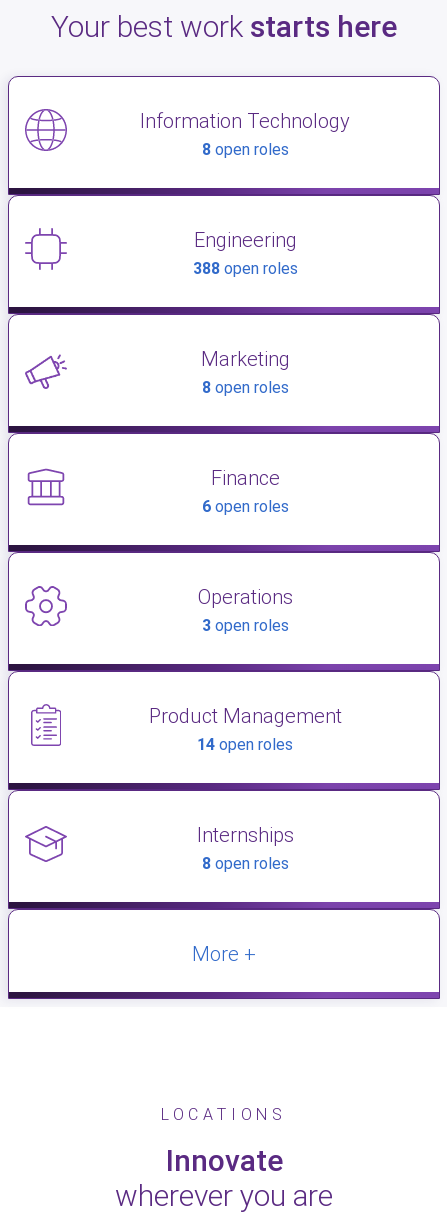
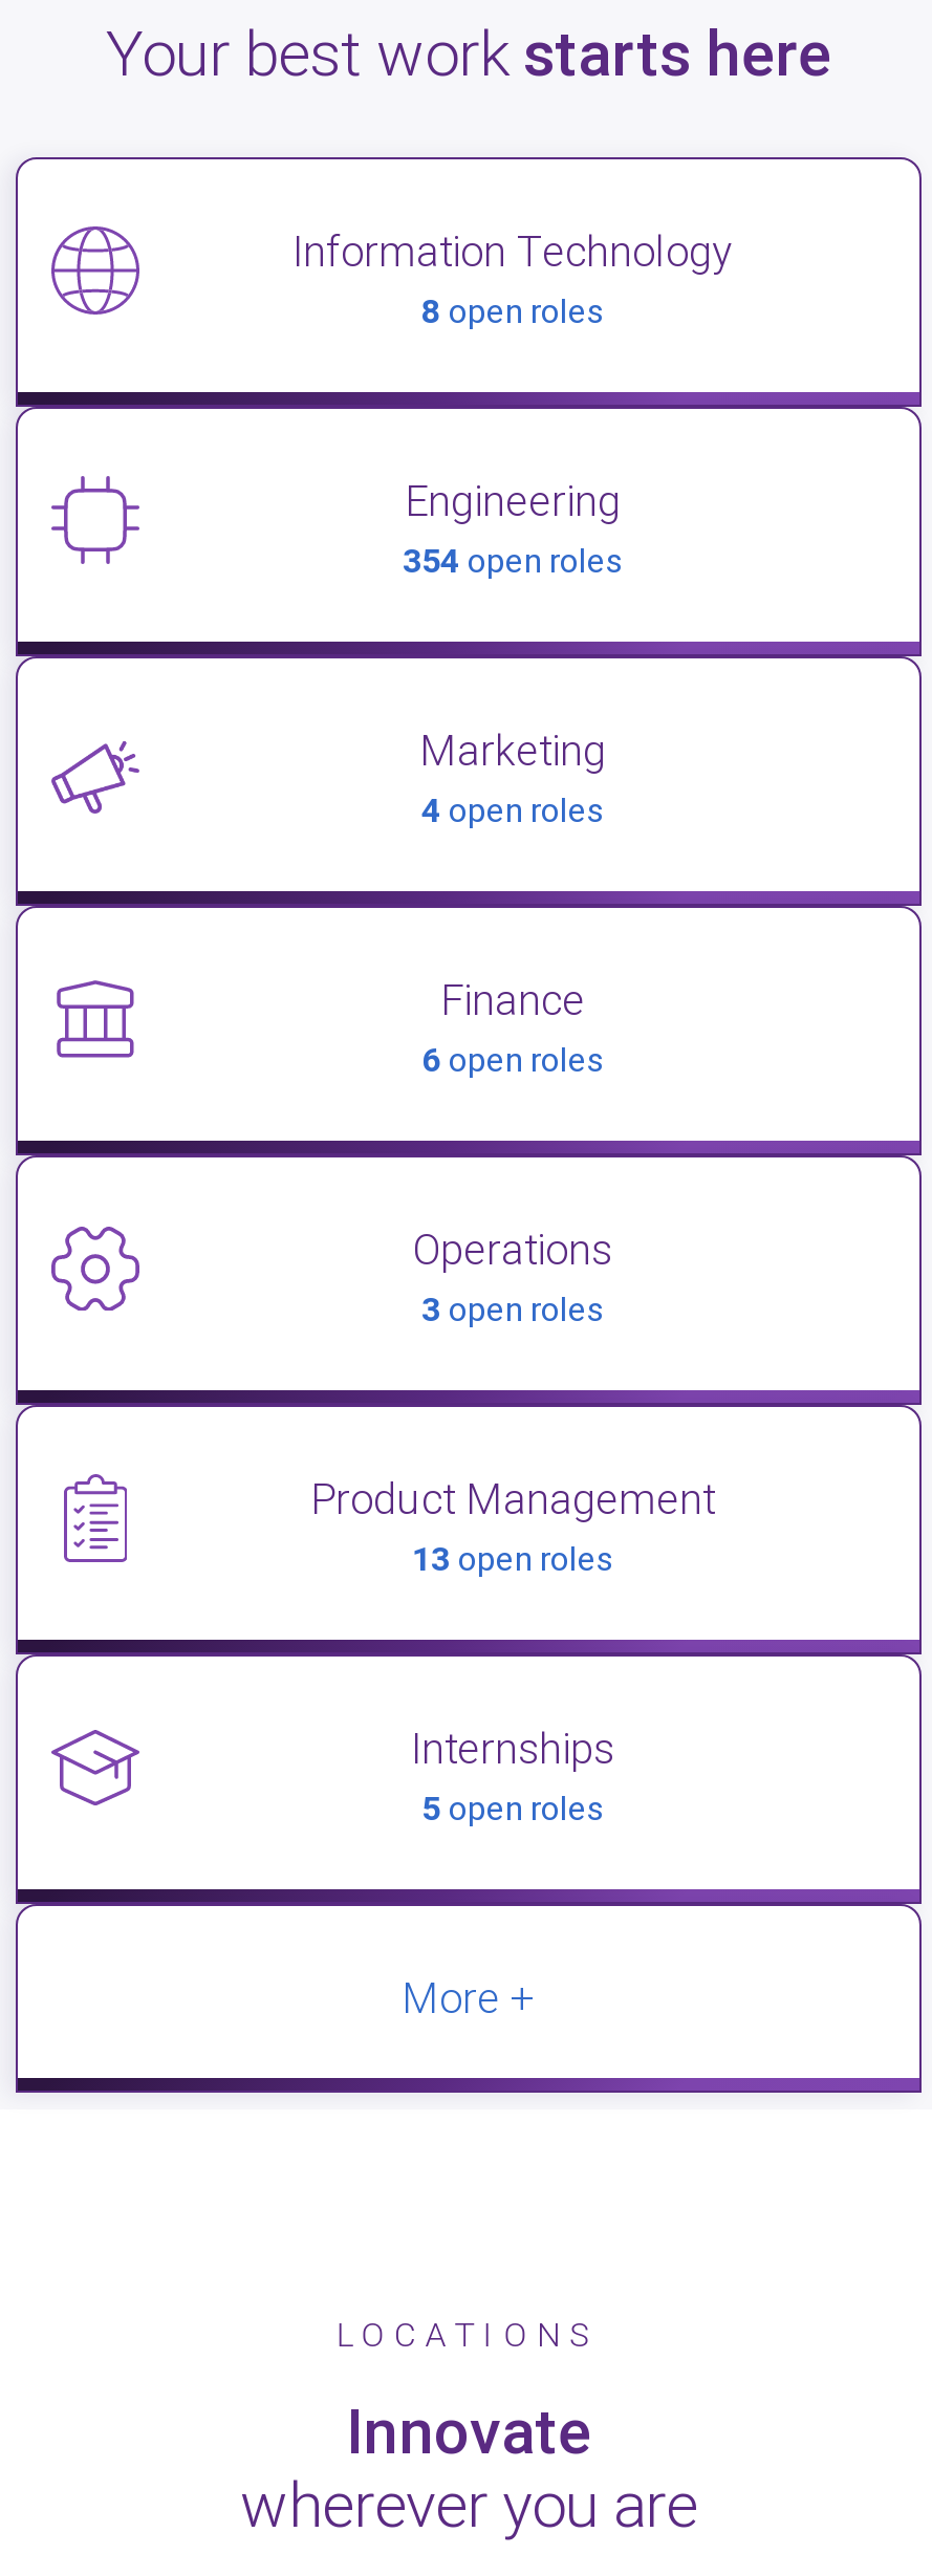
- 388 open roles
+ 354 open roles

- 8 open roles
+ 4 open roles

- 14 open roles
+ 13 open roles

- 8 open roles
+ 5 open roles
